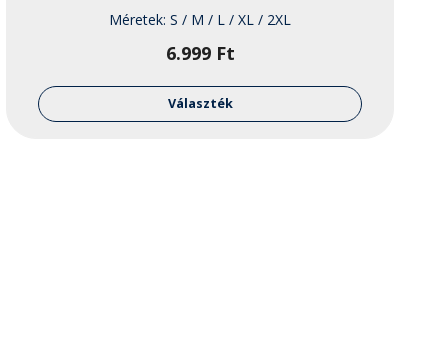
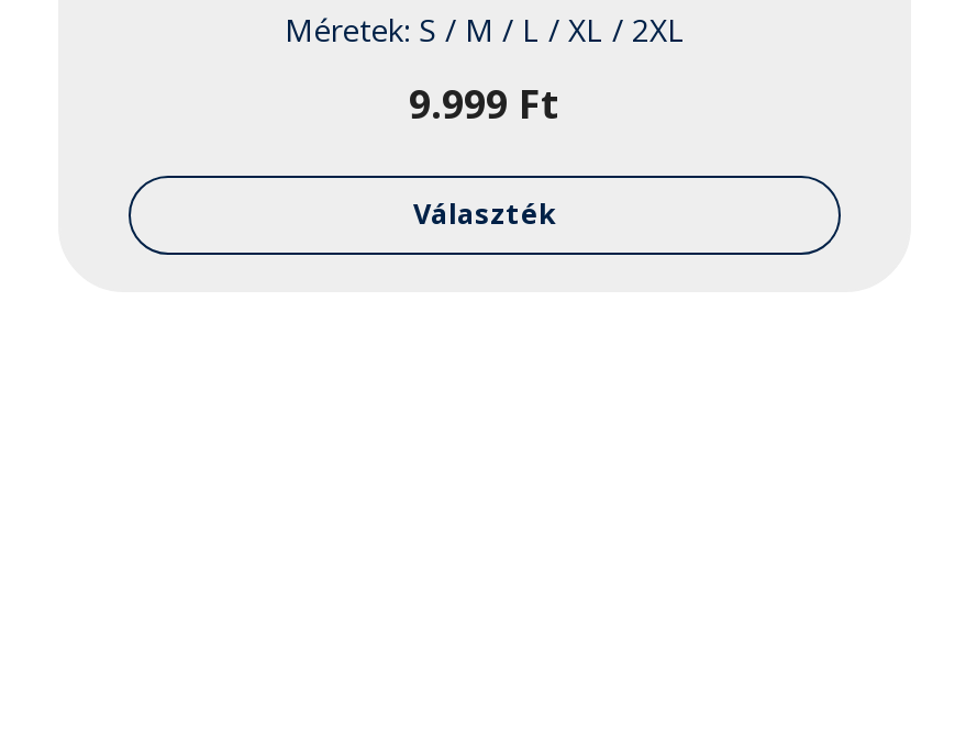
- 6.999 Ft
+ 9.999 Ft
